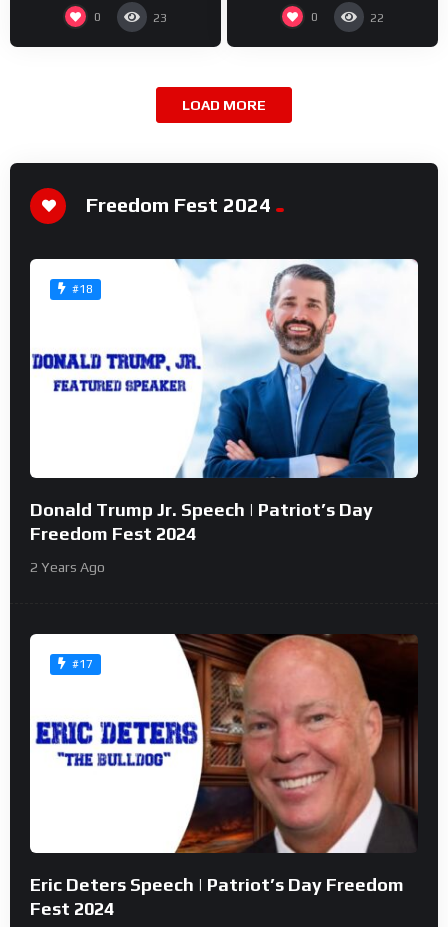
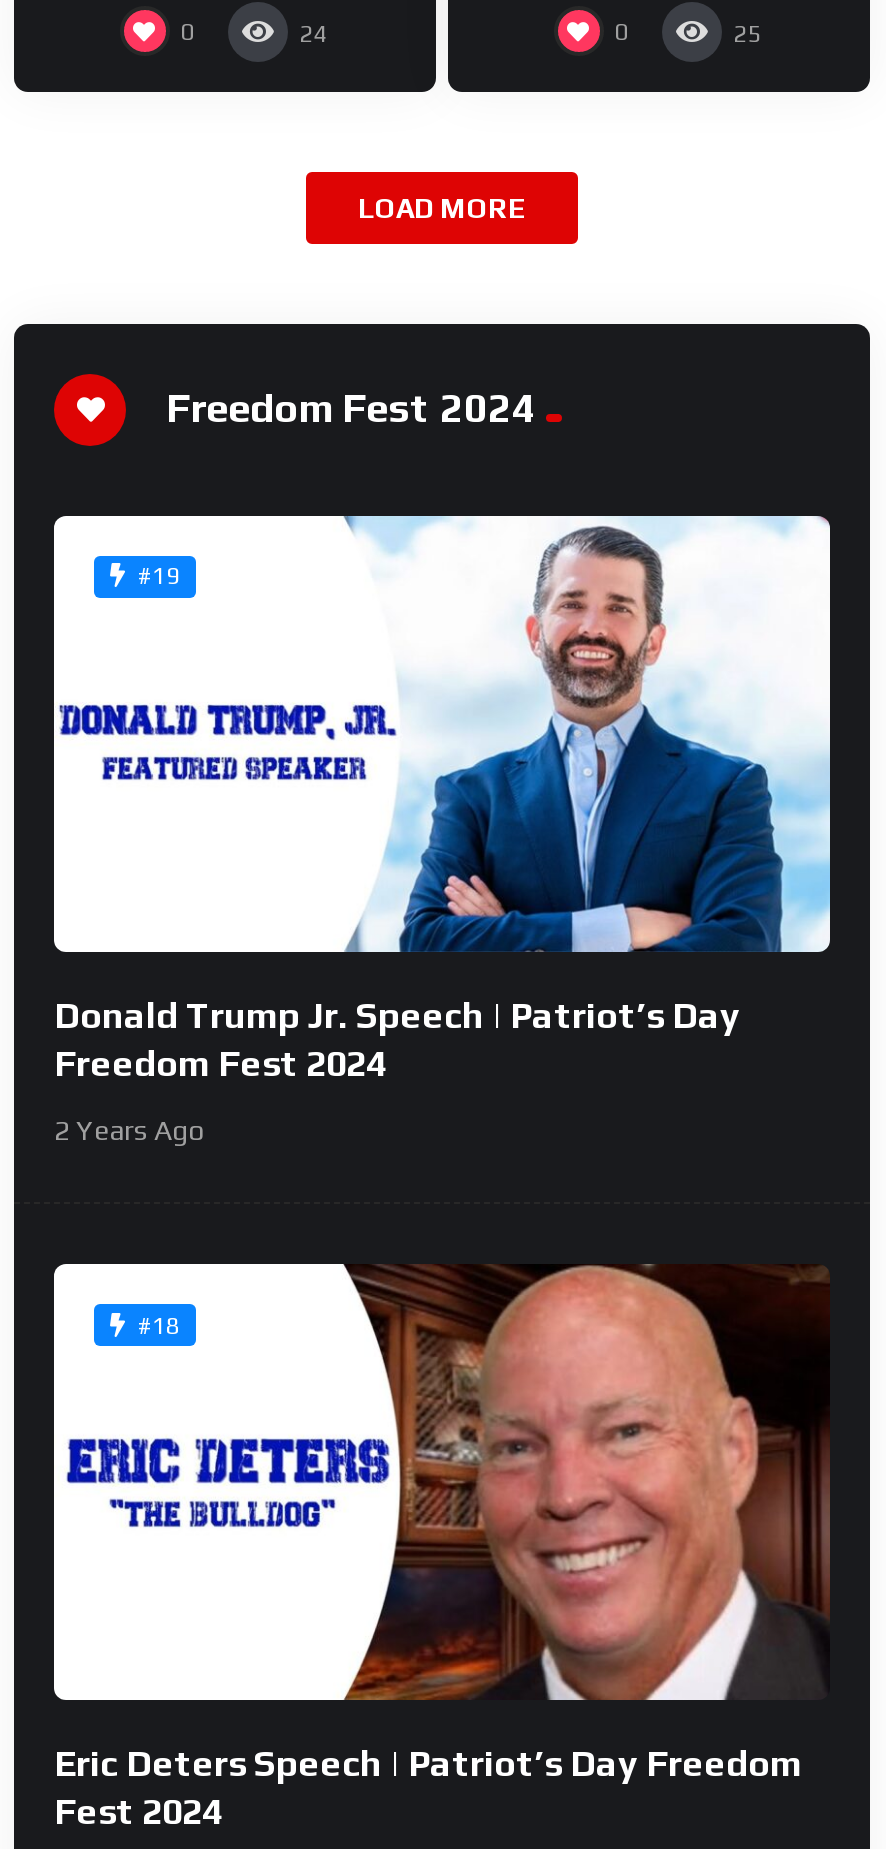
- 23
+ 24

- 22
+ 25

- #18
+ #19

- #17
+ #18
